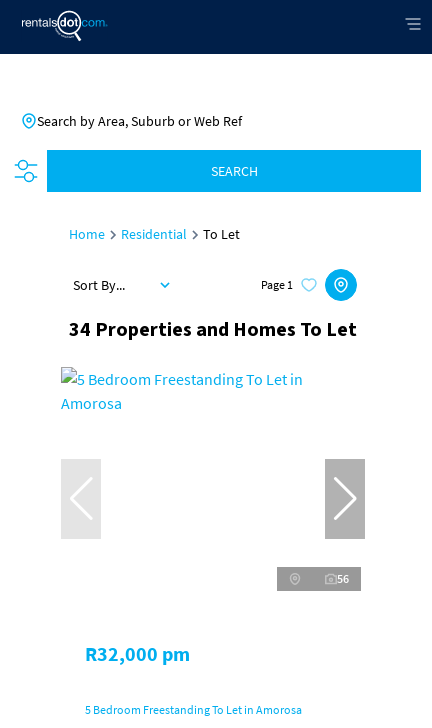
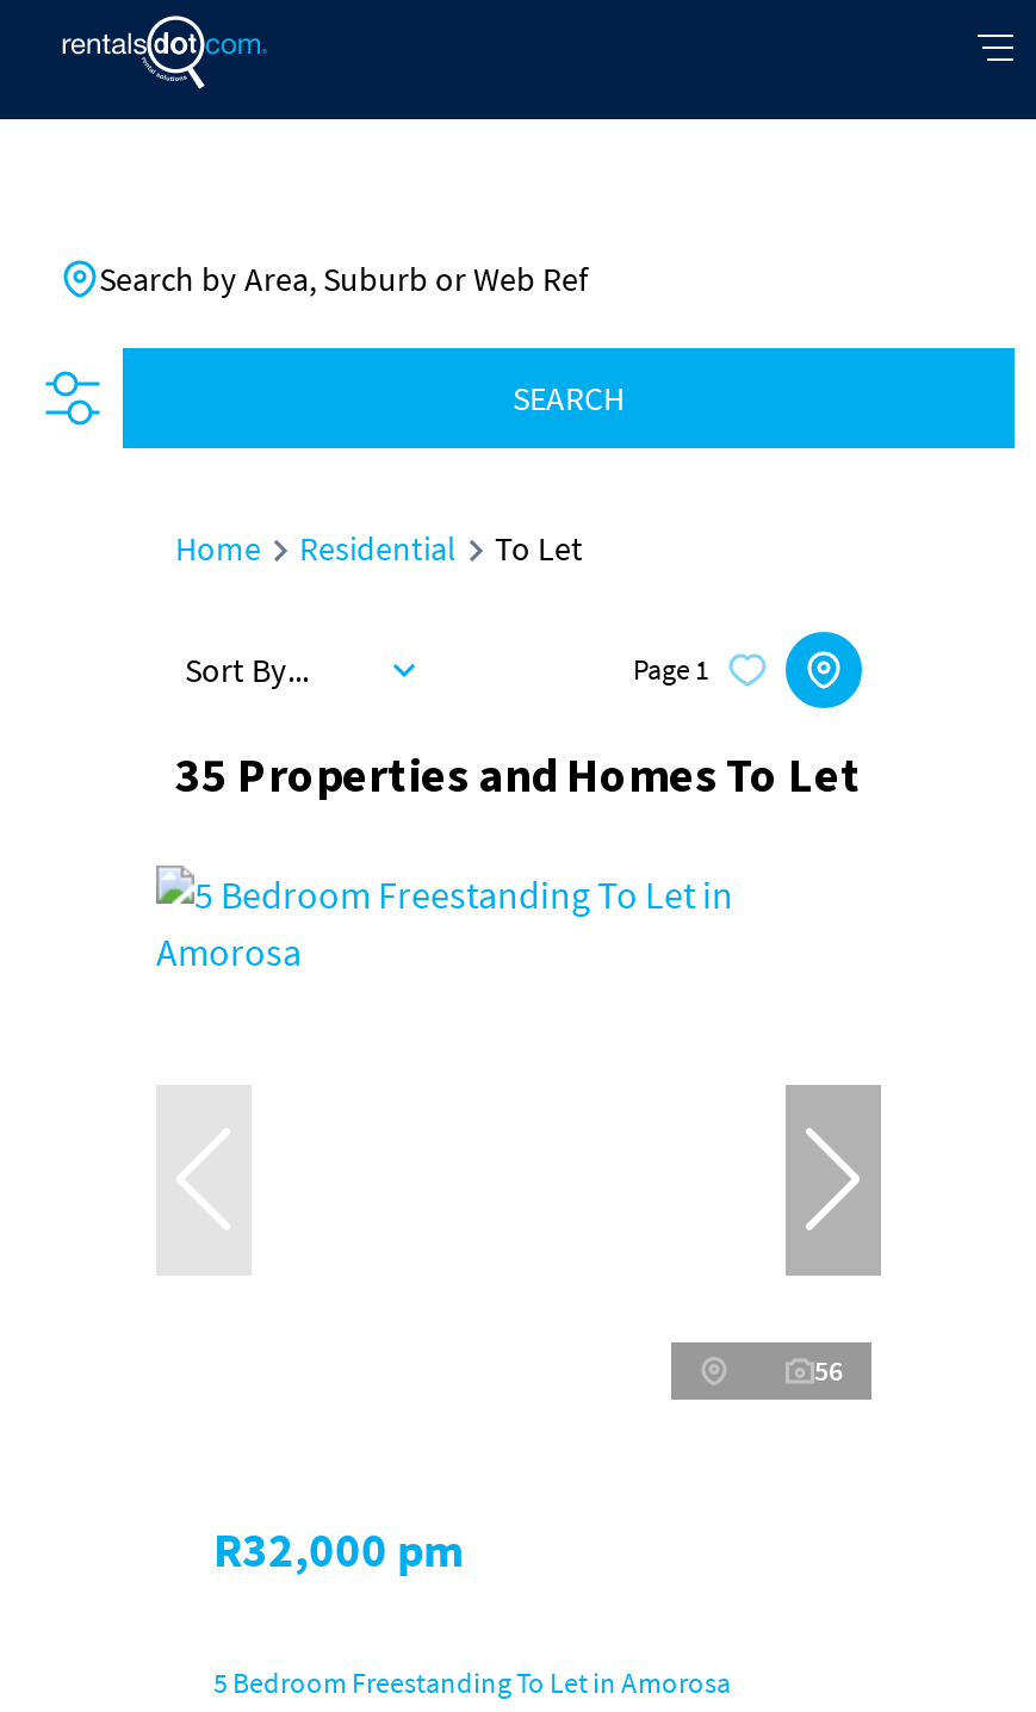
- 34 Properties and Homes To Let
+ 35 Properties and Homes To Let
